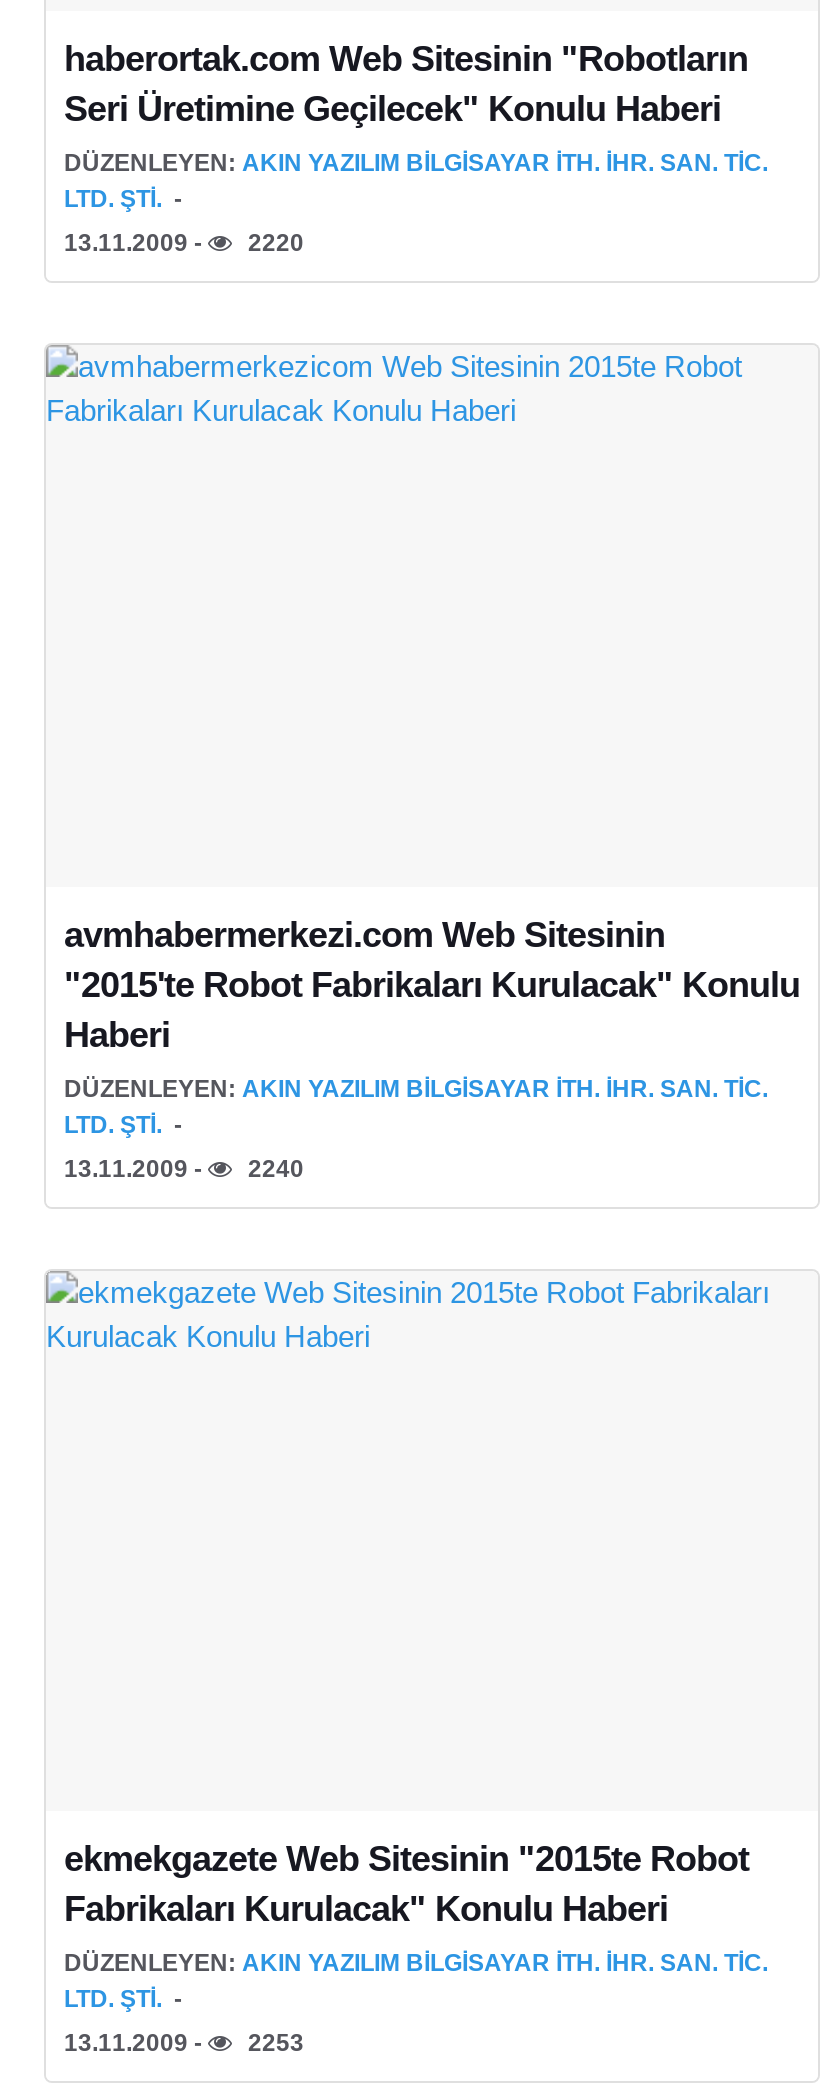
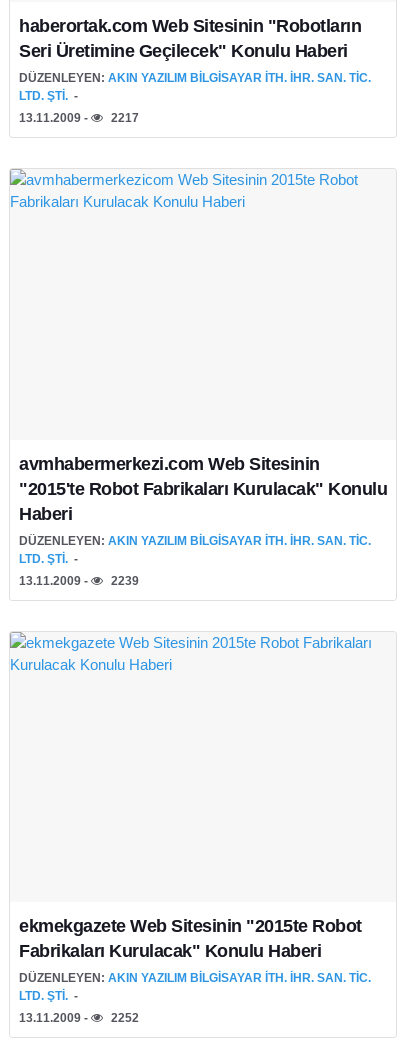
- 13.11.2009 - 2220
+ 13.11.2009 - 2217

- 13.11.2009 - 2240
+ 13.11.2009 - 2239

- 13.11.2009 - 2253
+ 13.11.2009 - 2252
